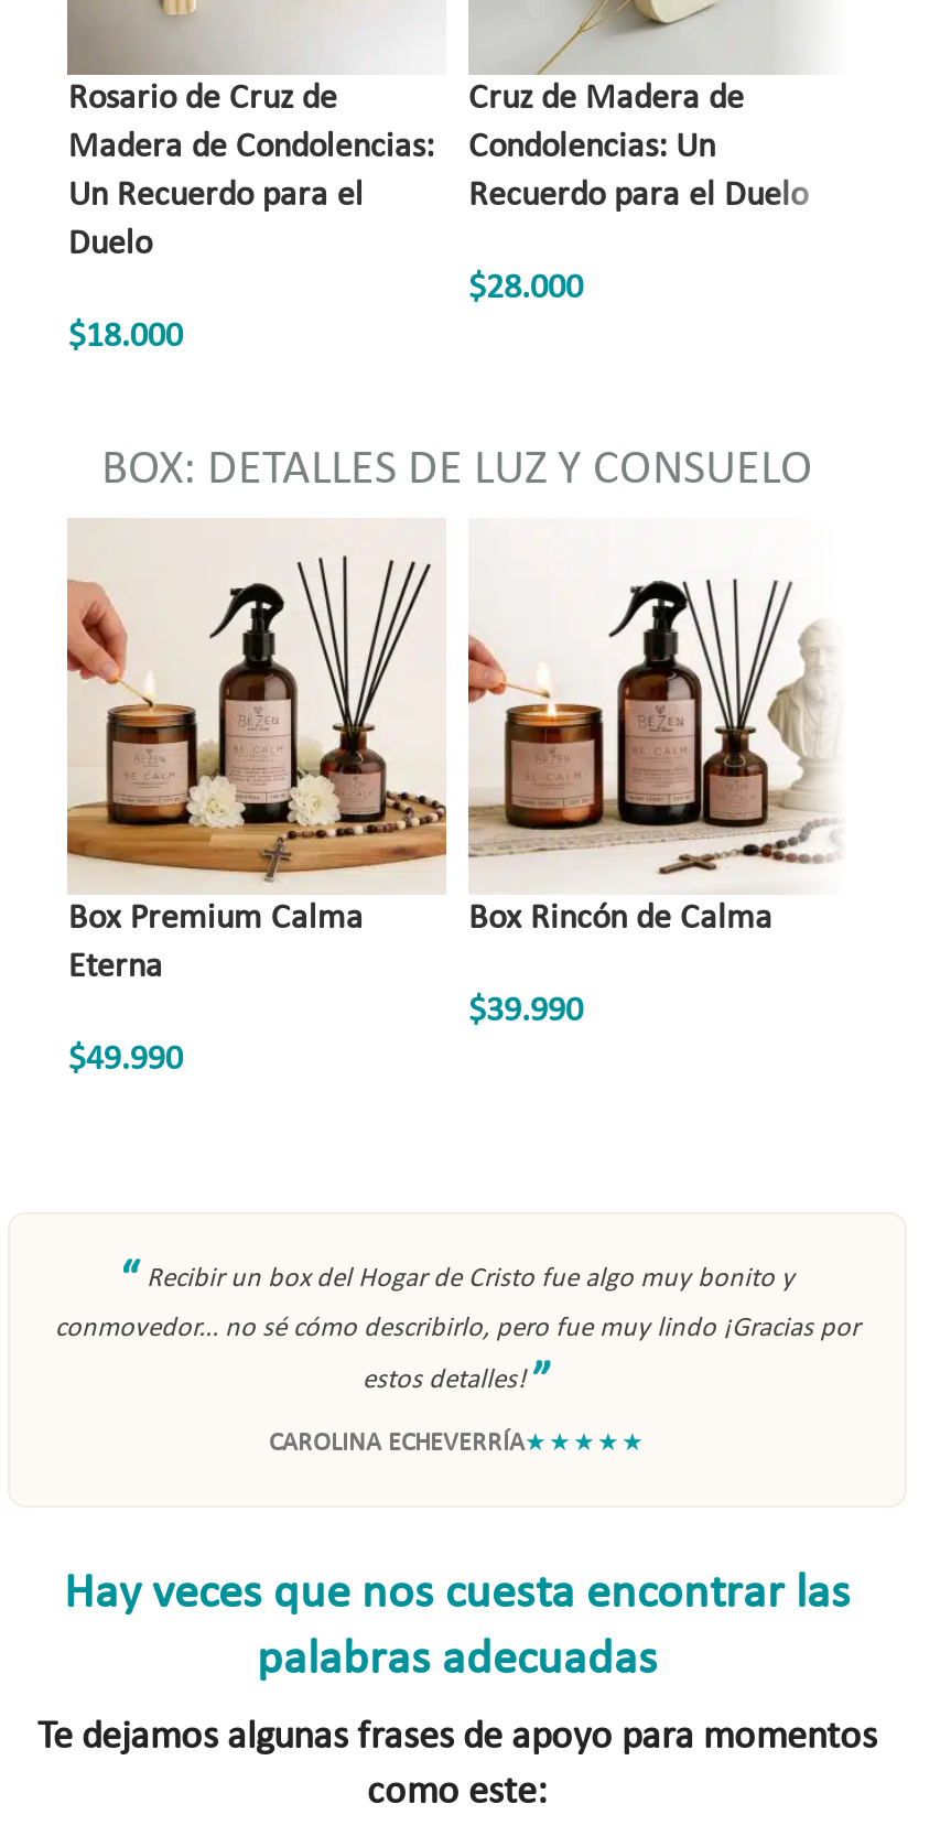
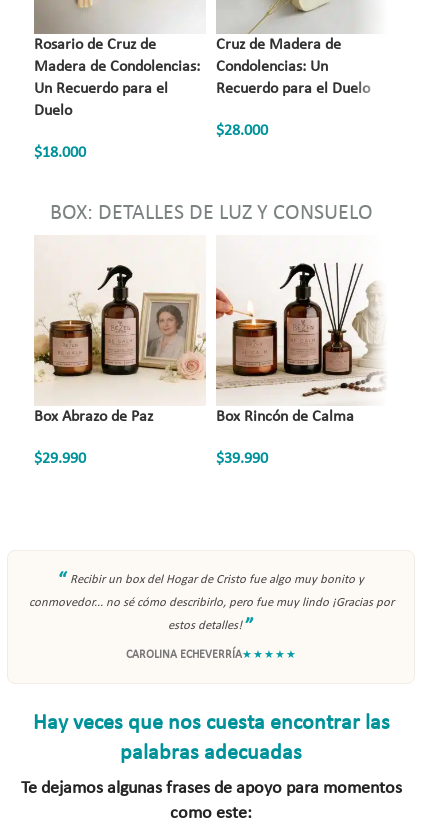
- [image]
- Box Premium Calma
- Eterna
+ [image]
+ Box Abrazo de Paz

- $49.990
+ $29.990
